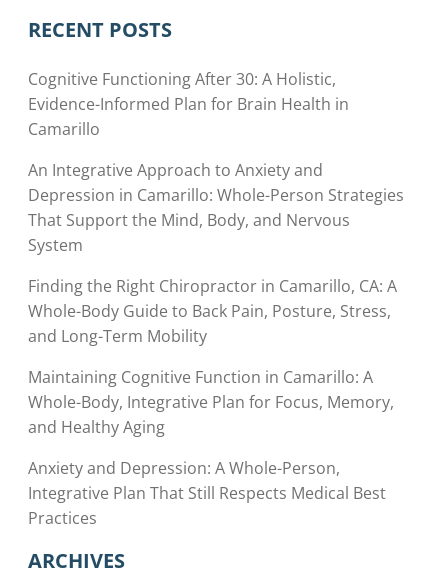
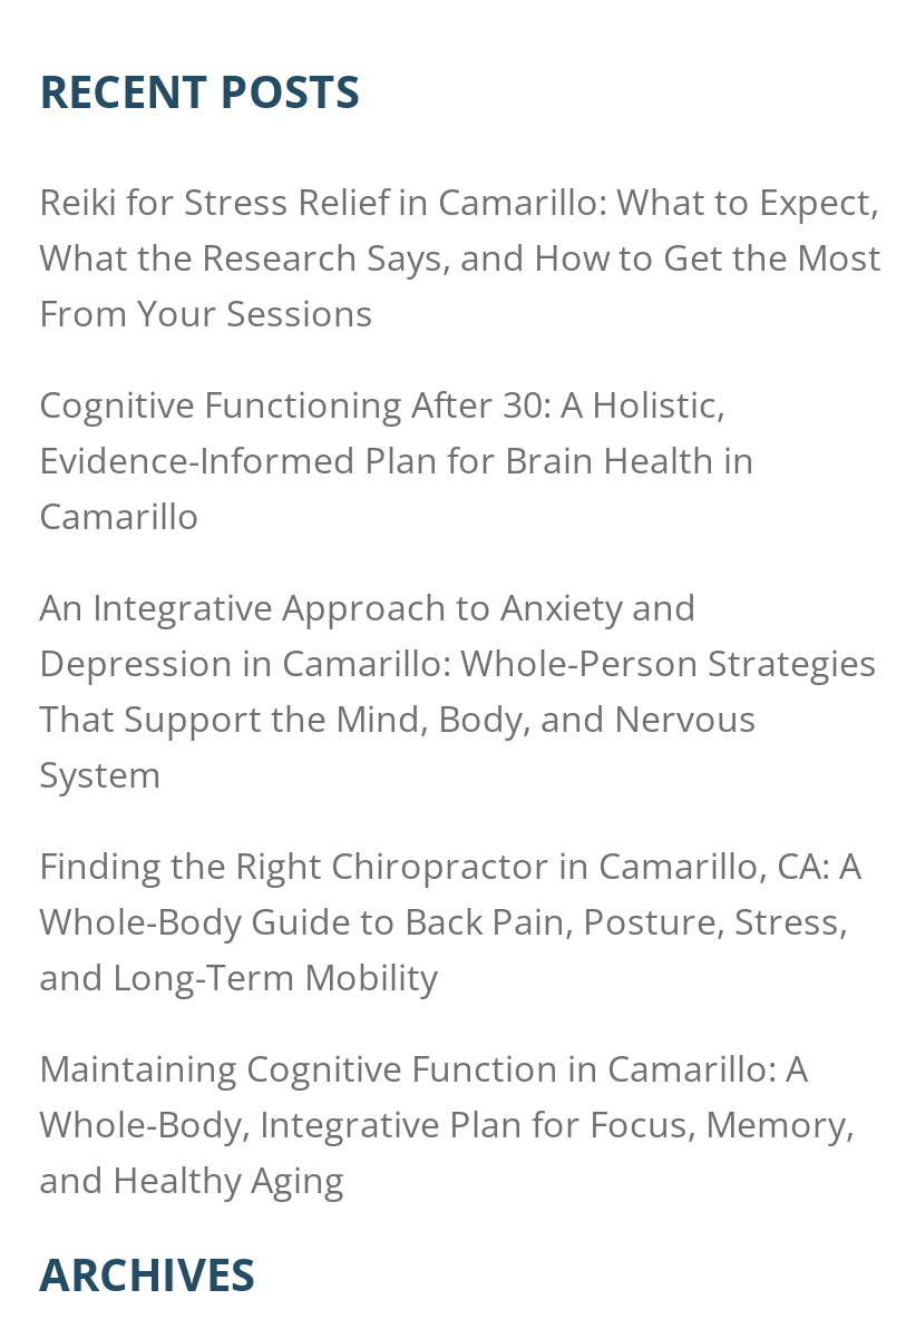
+ Reiki for Stress Relief in Camarillo: What to Expect,
+ What the Research Says, and How to Get the Most
+ From Your Sessions

moved down: Cognitive Functioning After 30: A Holistic, | Evidence-Informed Plan for Brain Health in | Camarillo | ... | Whole-Body, Integrative Plan for Focus, Memory, | and Healthy Aging

- Anxiety and Depression: A Whole-Person,
- Integrative Plan That Still Respects Medical Best
- Practices
